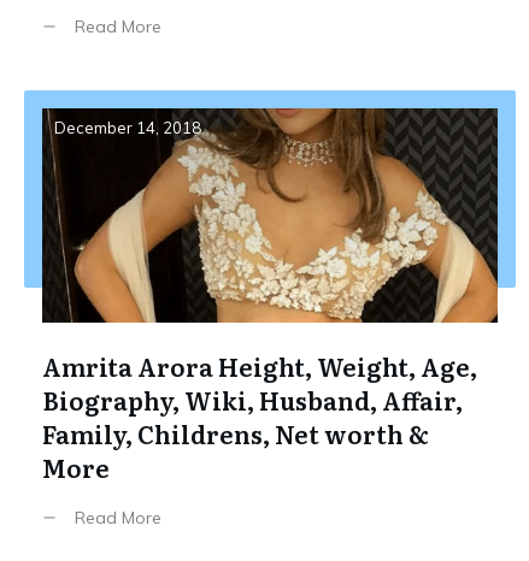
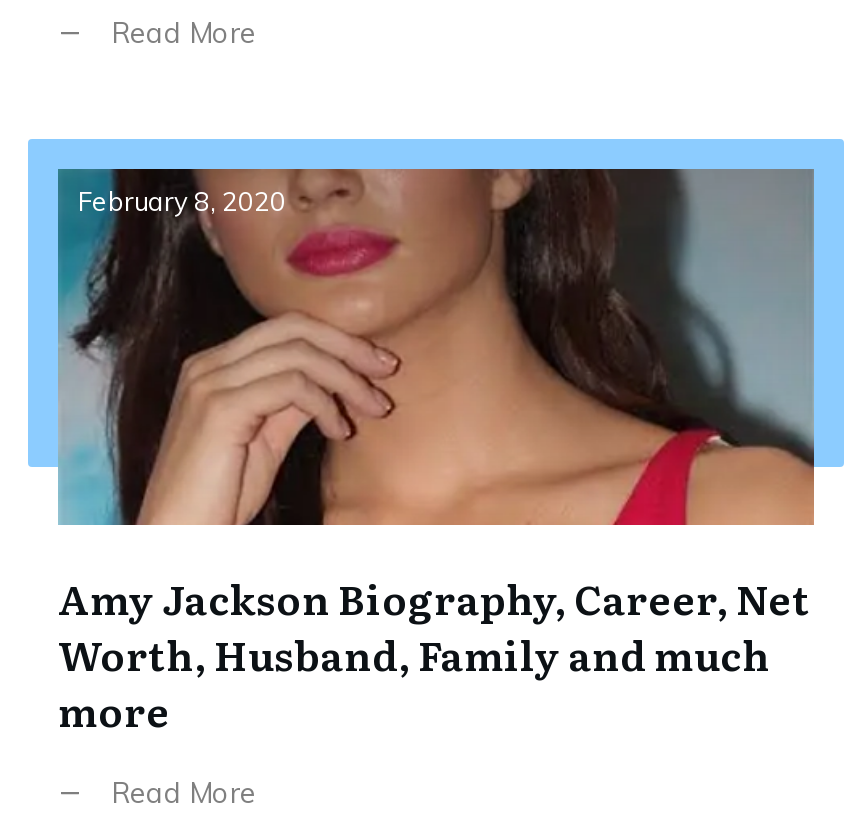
- [image]
- December 14, 2018
+ [image]
+ February 8, 2020

- Amrita Arora Height, Weight, Age,
- Biography, Wiki, Husband, Affair,
- Family, Childrens, Net worth &
- More
+ Amy Jackson Biography, Career, Net
+ Worth, Husband, Family and much
+ more
